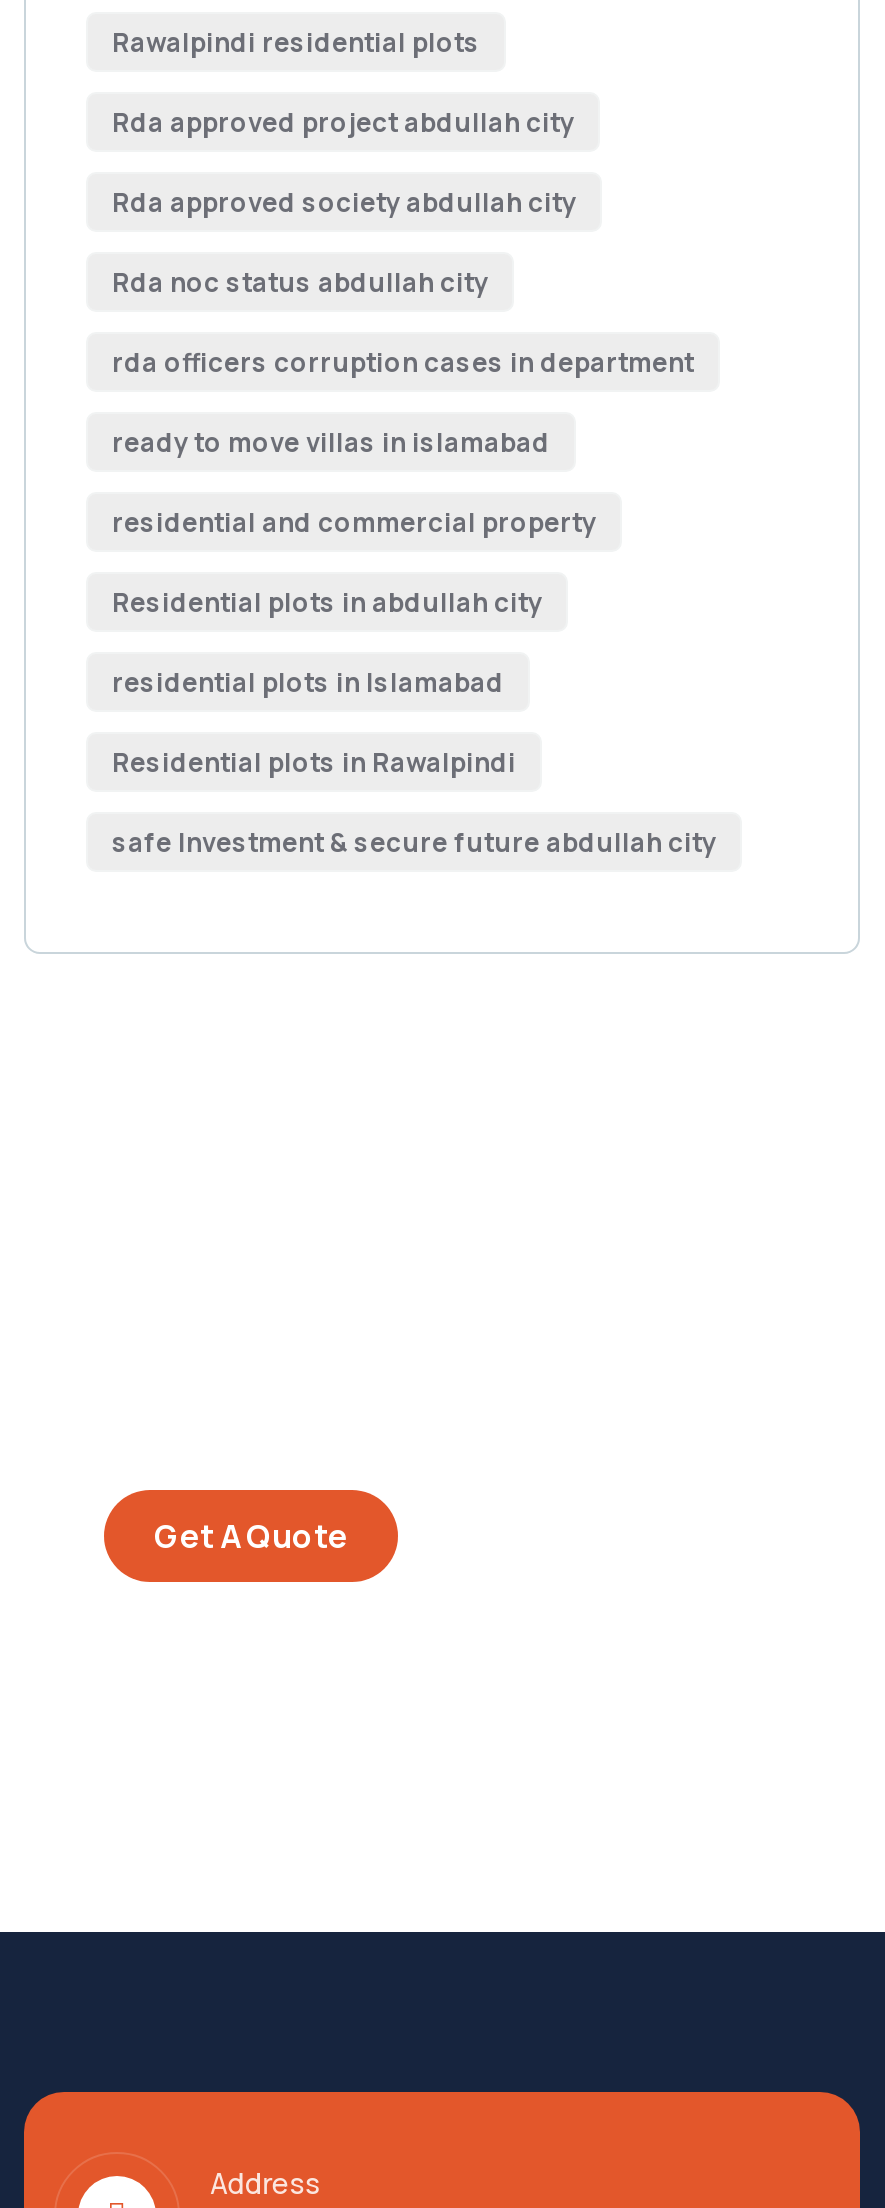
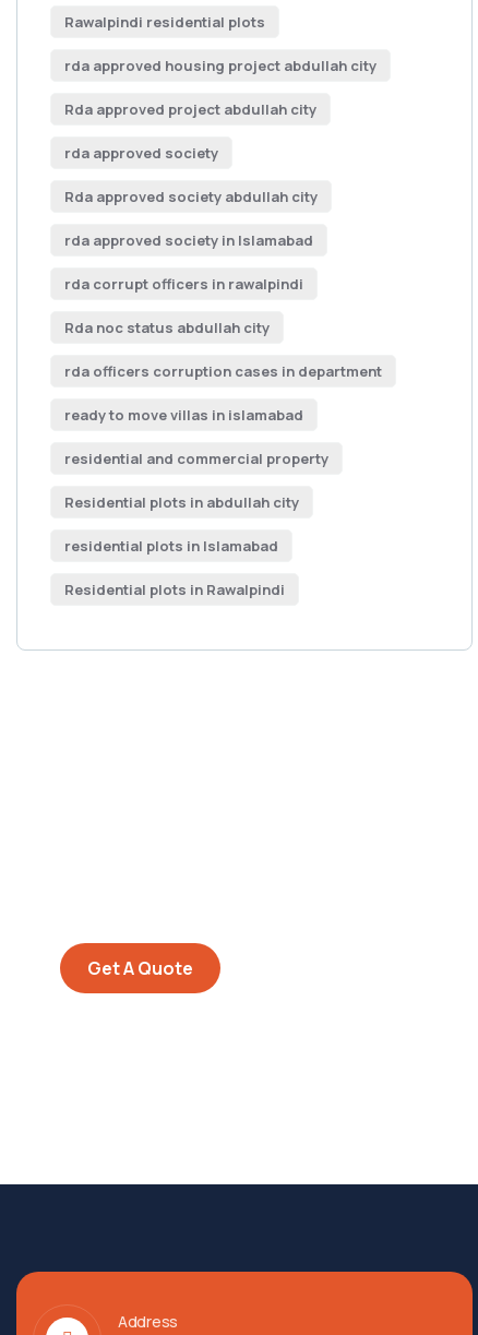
+ rda approved housing project abdullah city

+ rda approved society

+ rda approved society in Islamabad
+ rda corrupt officers in rawalpindi

moved down: Rda noc status abdullah city | rda officers corruption cases in department | ready to move villas in islamabad | residential and commercial property | Residential plots in abdullah city | residential plots in Islamabad | Residential plots in Rawalpindi

- safe Investment & secure future abdullah city
